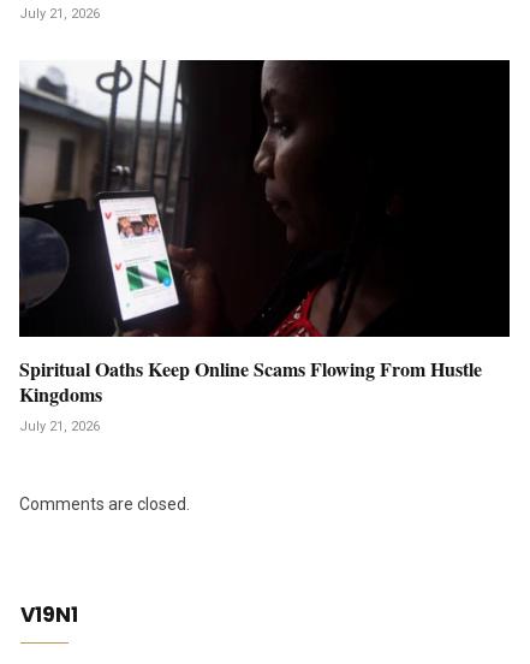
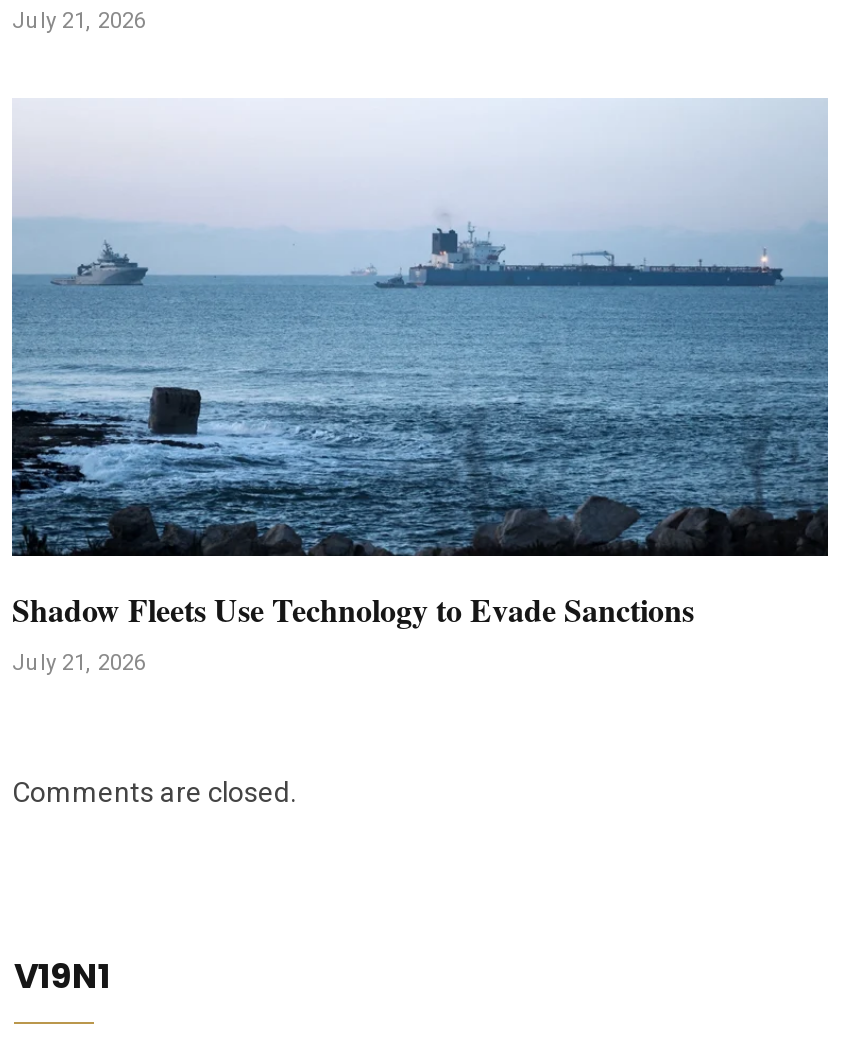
- [image]
- Spiritual Oaths Keep Online Scams Flowing From Hustle
- Kingdoms
+ [image]
+ Shadow Fleets Use Technology to Evade Sanctions
